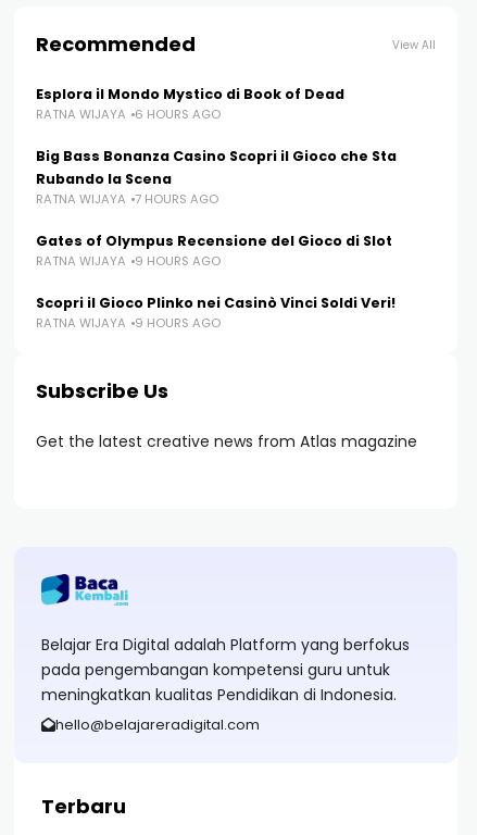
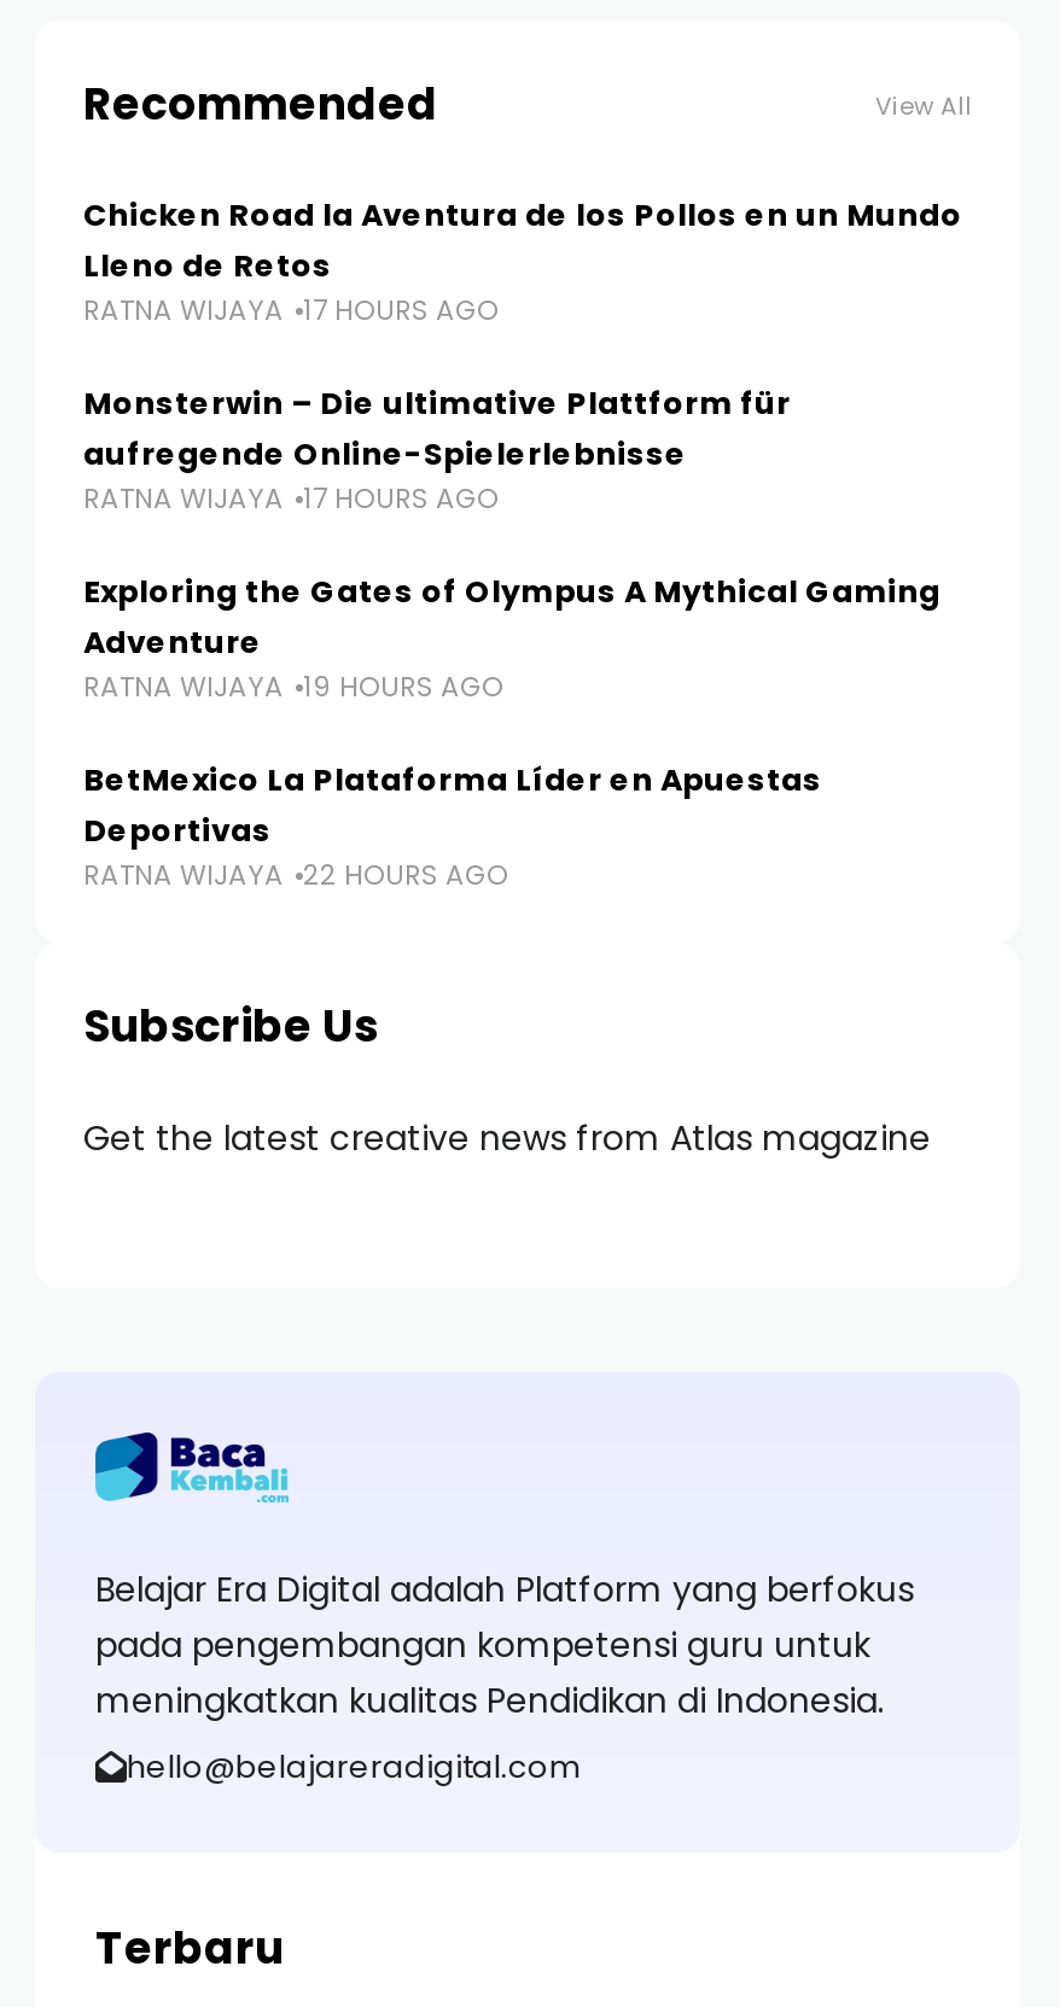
- Esplora il Mondo Mystico di Book of Dead
- RATNA WIJAYA 6 HOURS AGO
+ Chicken Road la Aventura de los Pollos en un Mundo
+ Lleno de Retos
+ RATNA WIJAYA 17 HOURS AGO

- Big Bass Bonanza Casino Scopri il Gioco che Sta
- Rubando la Scena
- RATNA WIJAYA 7 HOURS AGO
+ Monsterwin – Die ultimative Plattform für
+ aufregende Online-Spielerlebnisse
+ RATNA WIJAYA 17 HOURS AGO

- Gates of Olympus Recensione del Gioco di Slot
- RATNA WIJAYA 9 HOURS AGO
+ Exploring the Gates of Olympus A Mythical Gaming
+ Adventure
+ RATNA WIJAYA 19 HOURS AGO

- Scopri il Gioco Plinko nei Casinò Vinci Soldi Veri!
- RATNA WIJAYA 9 HOURS AGO
+ BetMexico La Plataforma Líder en Apuestas
+ Deportivas
+ RATNA WIJAYA 22 HOURS AGO
